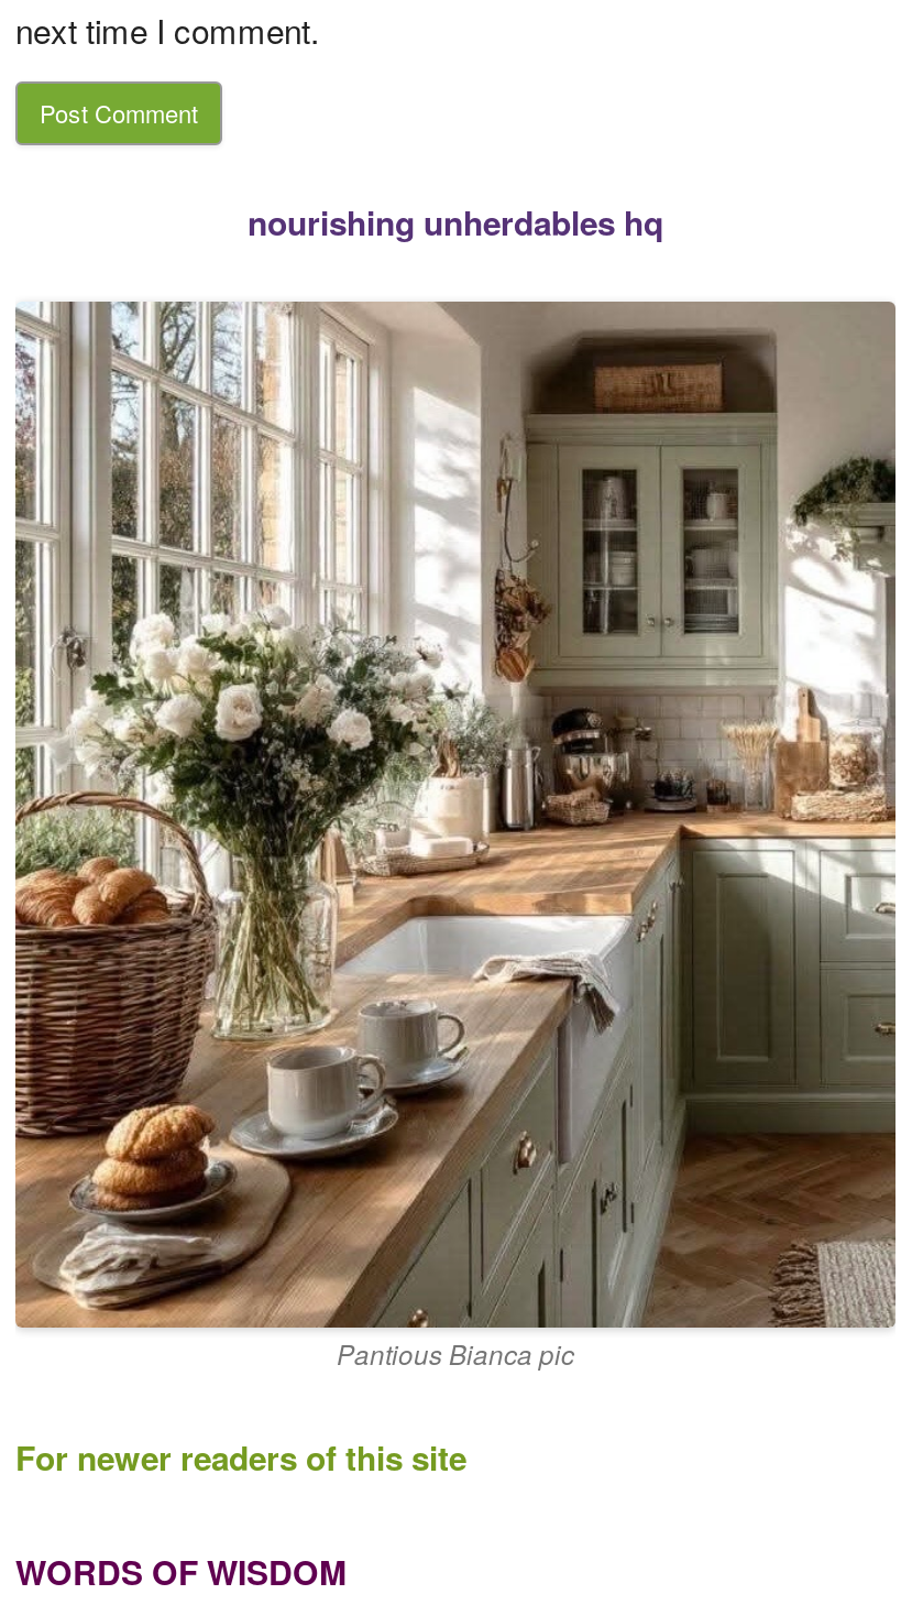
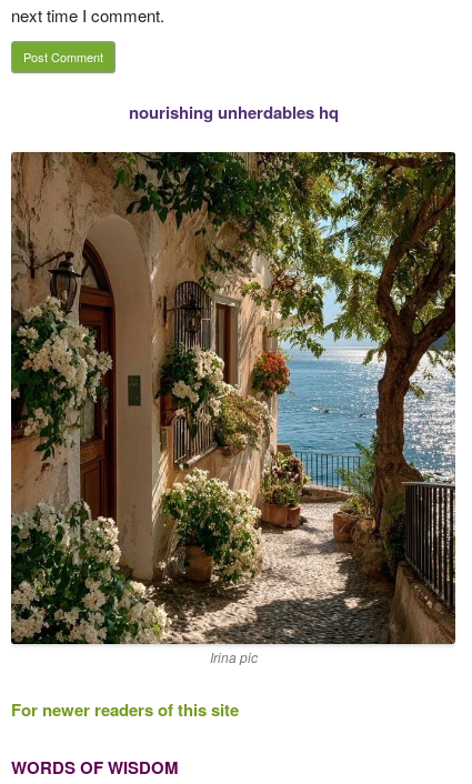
- [image]
- Pantious Bianca pic
+ [image]
+ Irina pic
